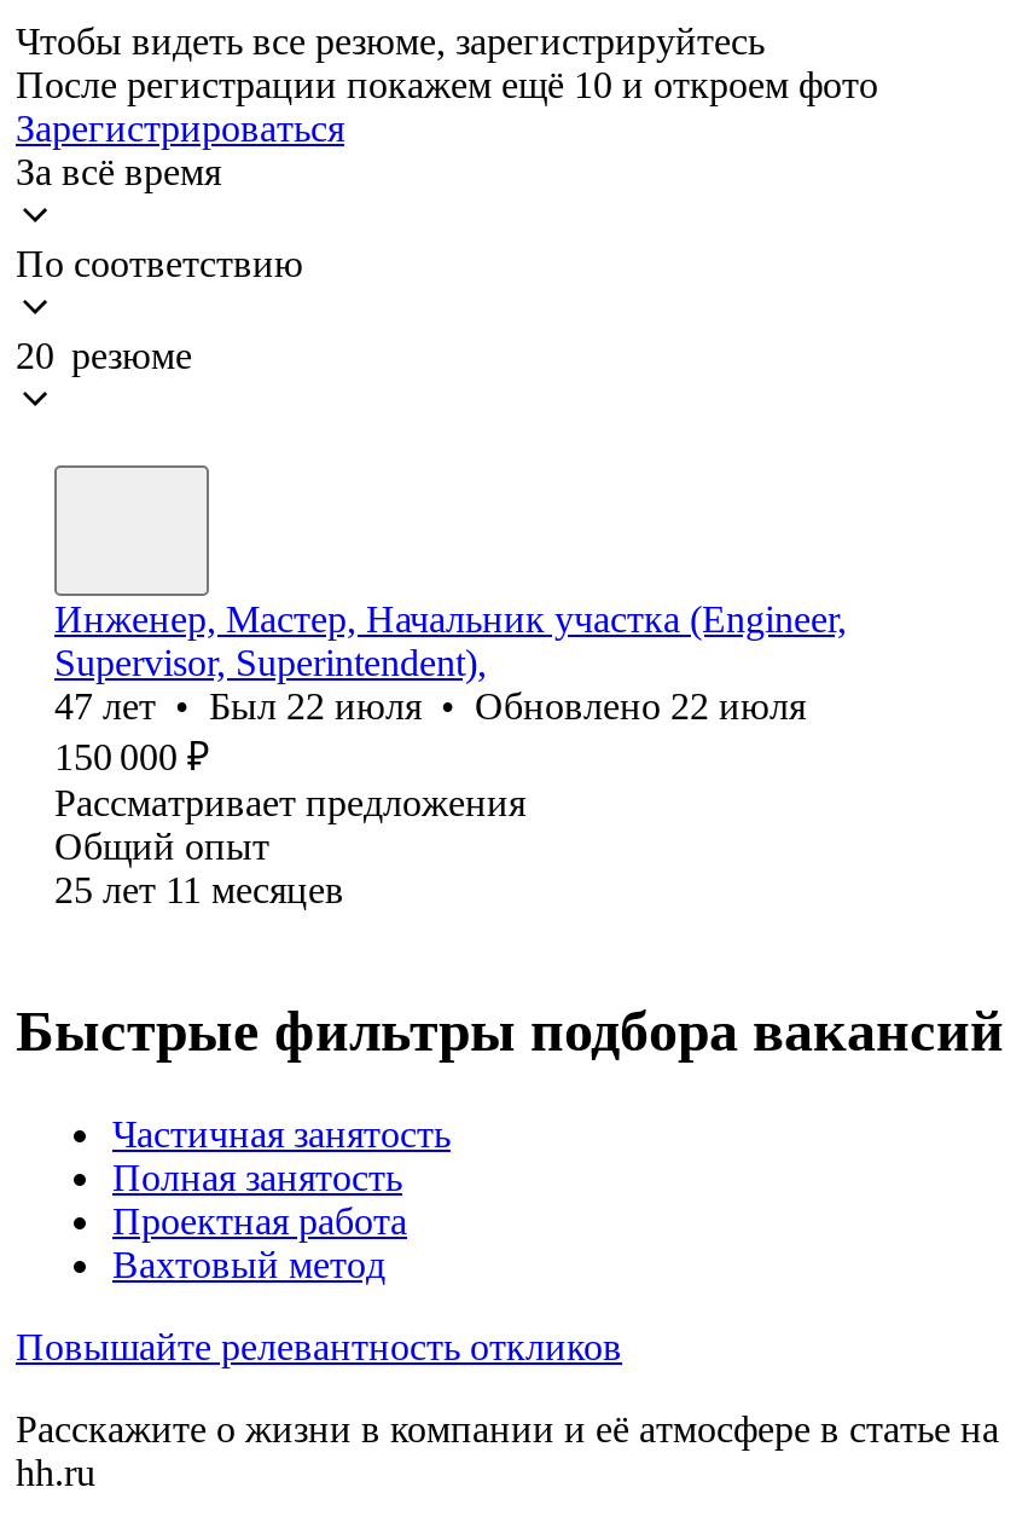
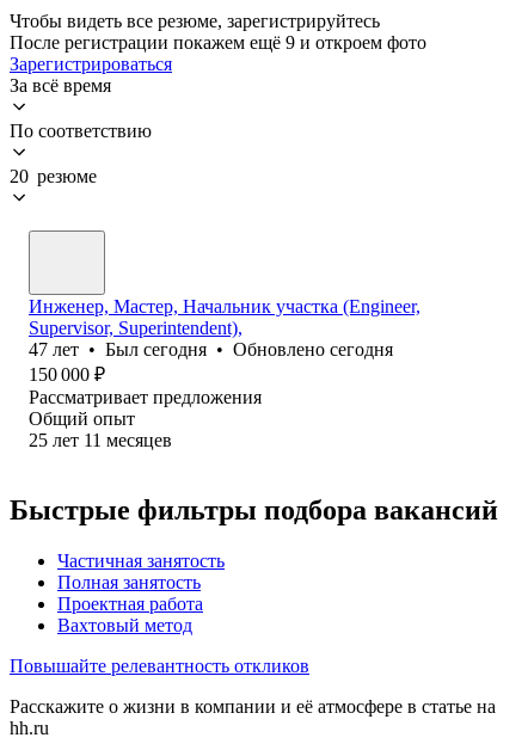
- После регистрации покажем ещё 10 и откроем фото
+ После регистрации покажем ещё 9 и откроем фото

- 47 лет • Был 22 июля • Обновлено 22 июля
+ 47 лет • Был сегодня • Обновлено сегодня
